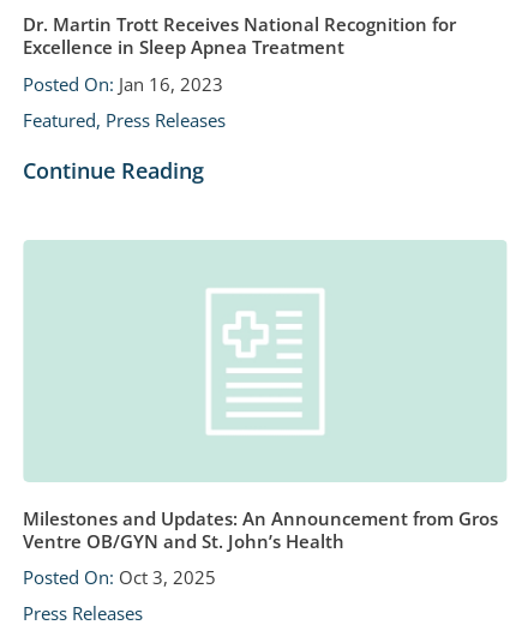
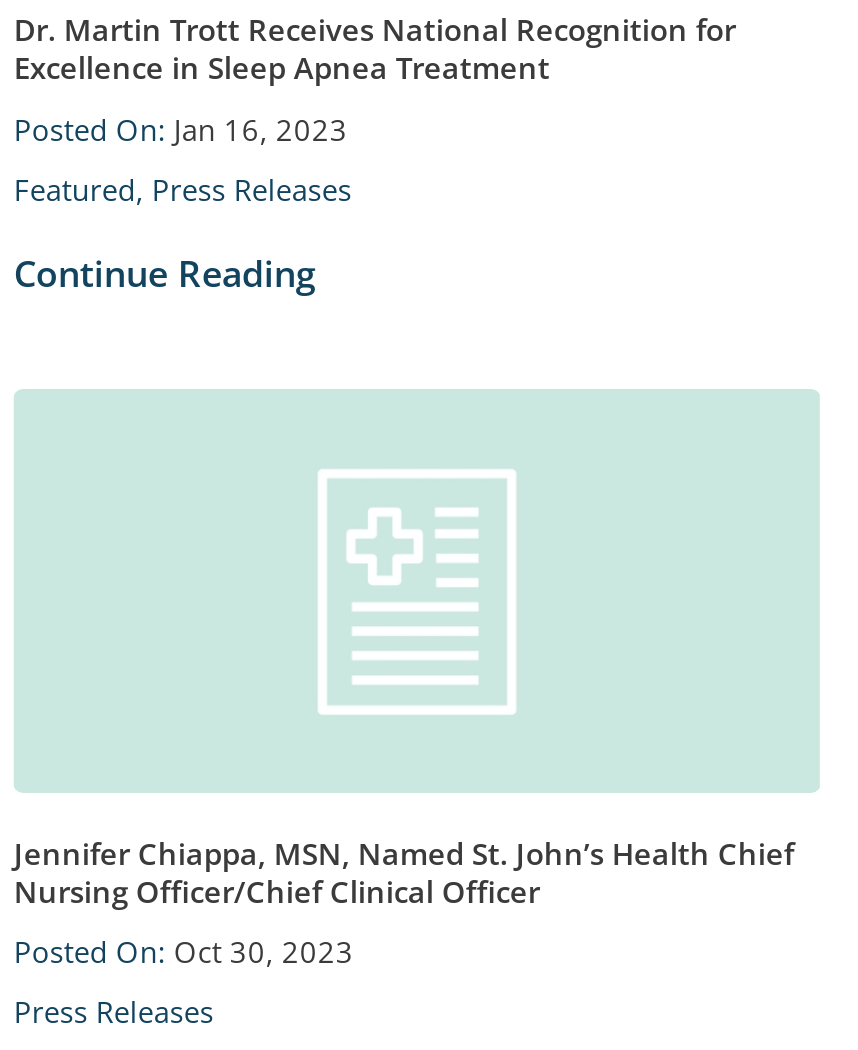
- Milestones and Updates: An Announcement from Gros
- Ventre OB/GYN and St. John’s Health
+ Jennifer Chiappa, MSN, Named St. John’s Health Chief
+ Nursing Officer/Chief Clinical Officer

- Posted On: Oct 3, 2025
+ Posted On: Oct 30, 2023
